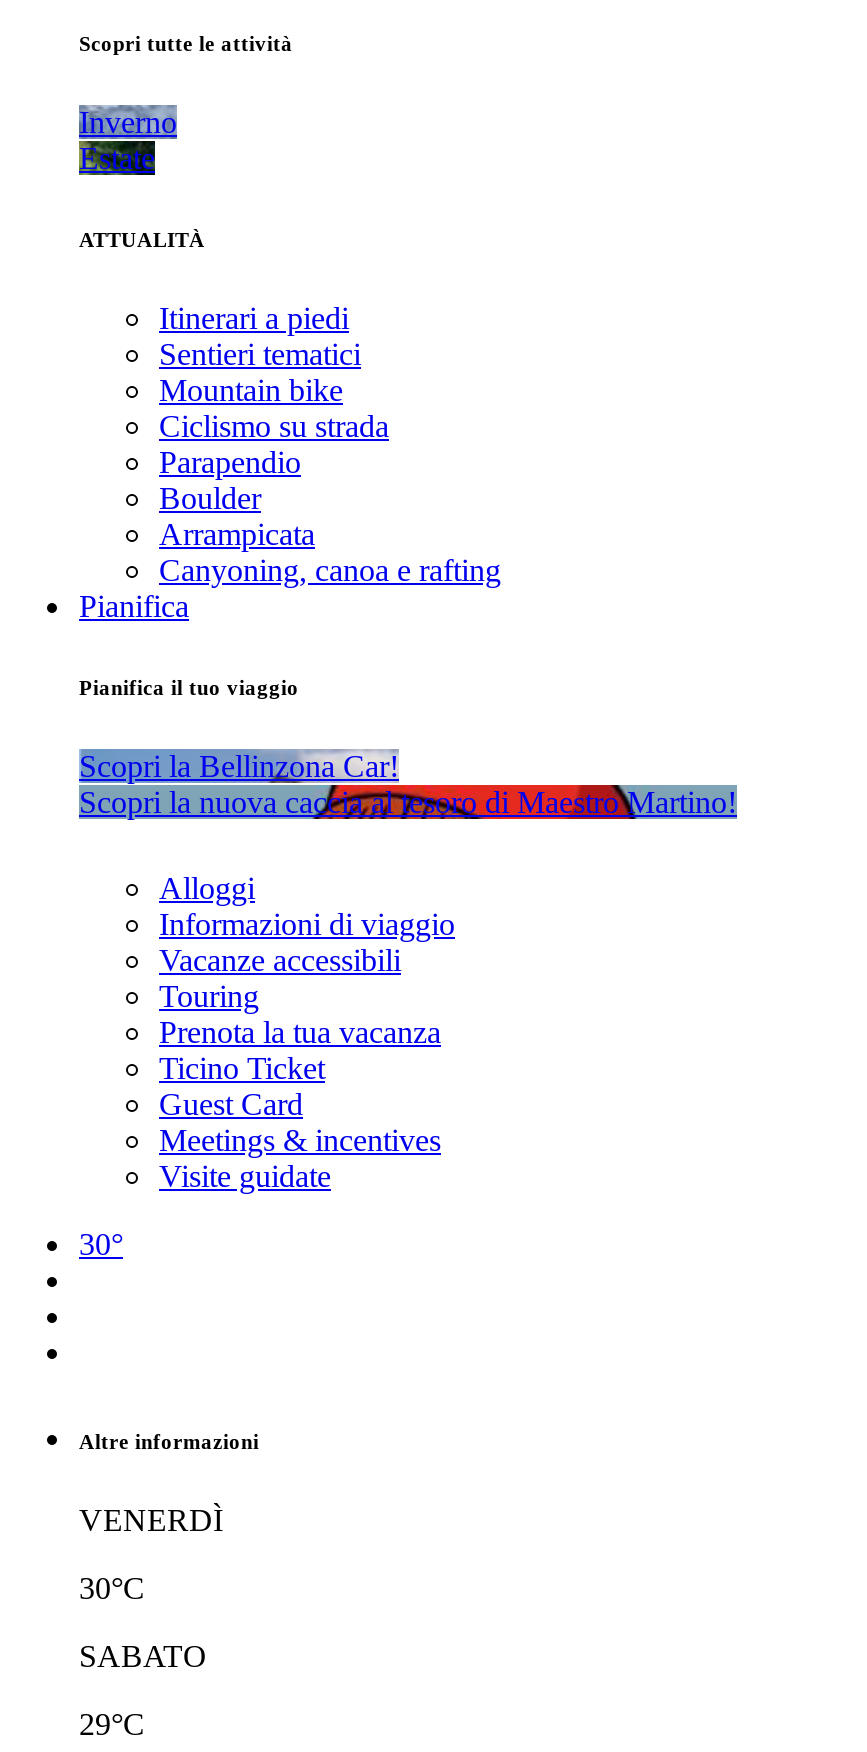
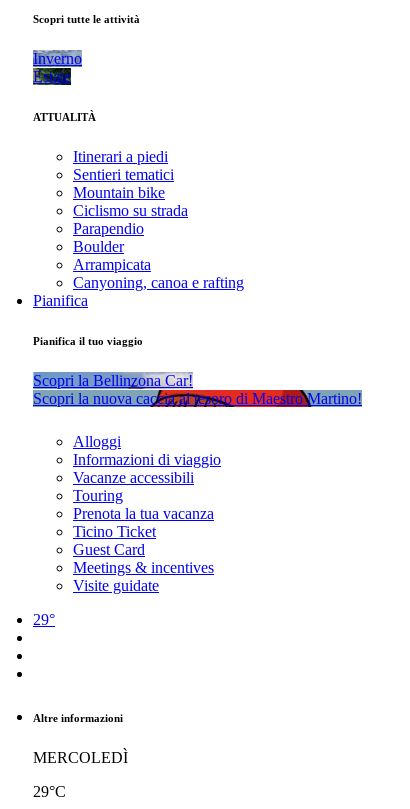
- 30°
+ 29°

- VENERDÌ
- 30°C
- SABATO
+ MERCOLEDÌ
